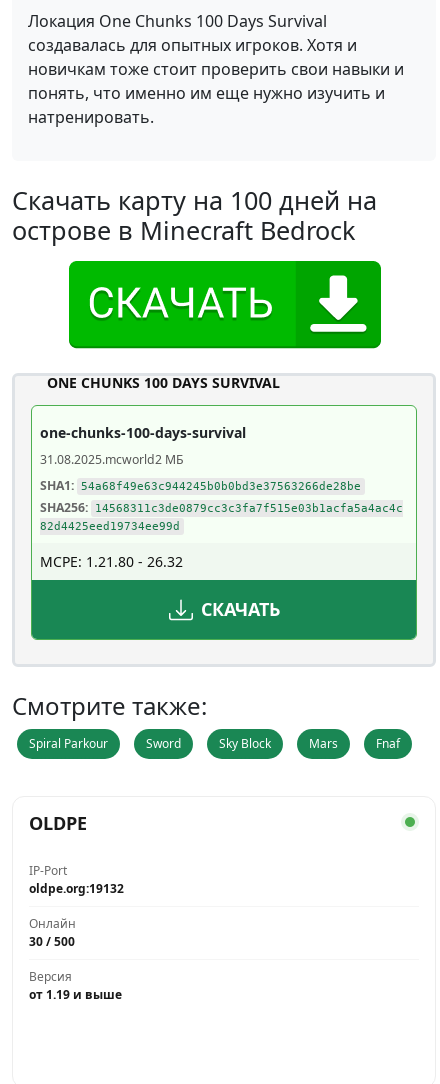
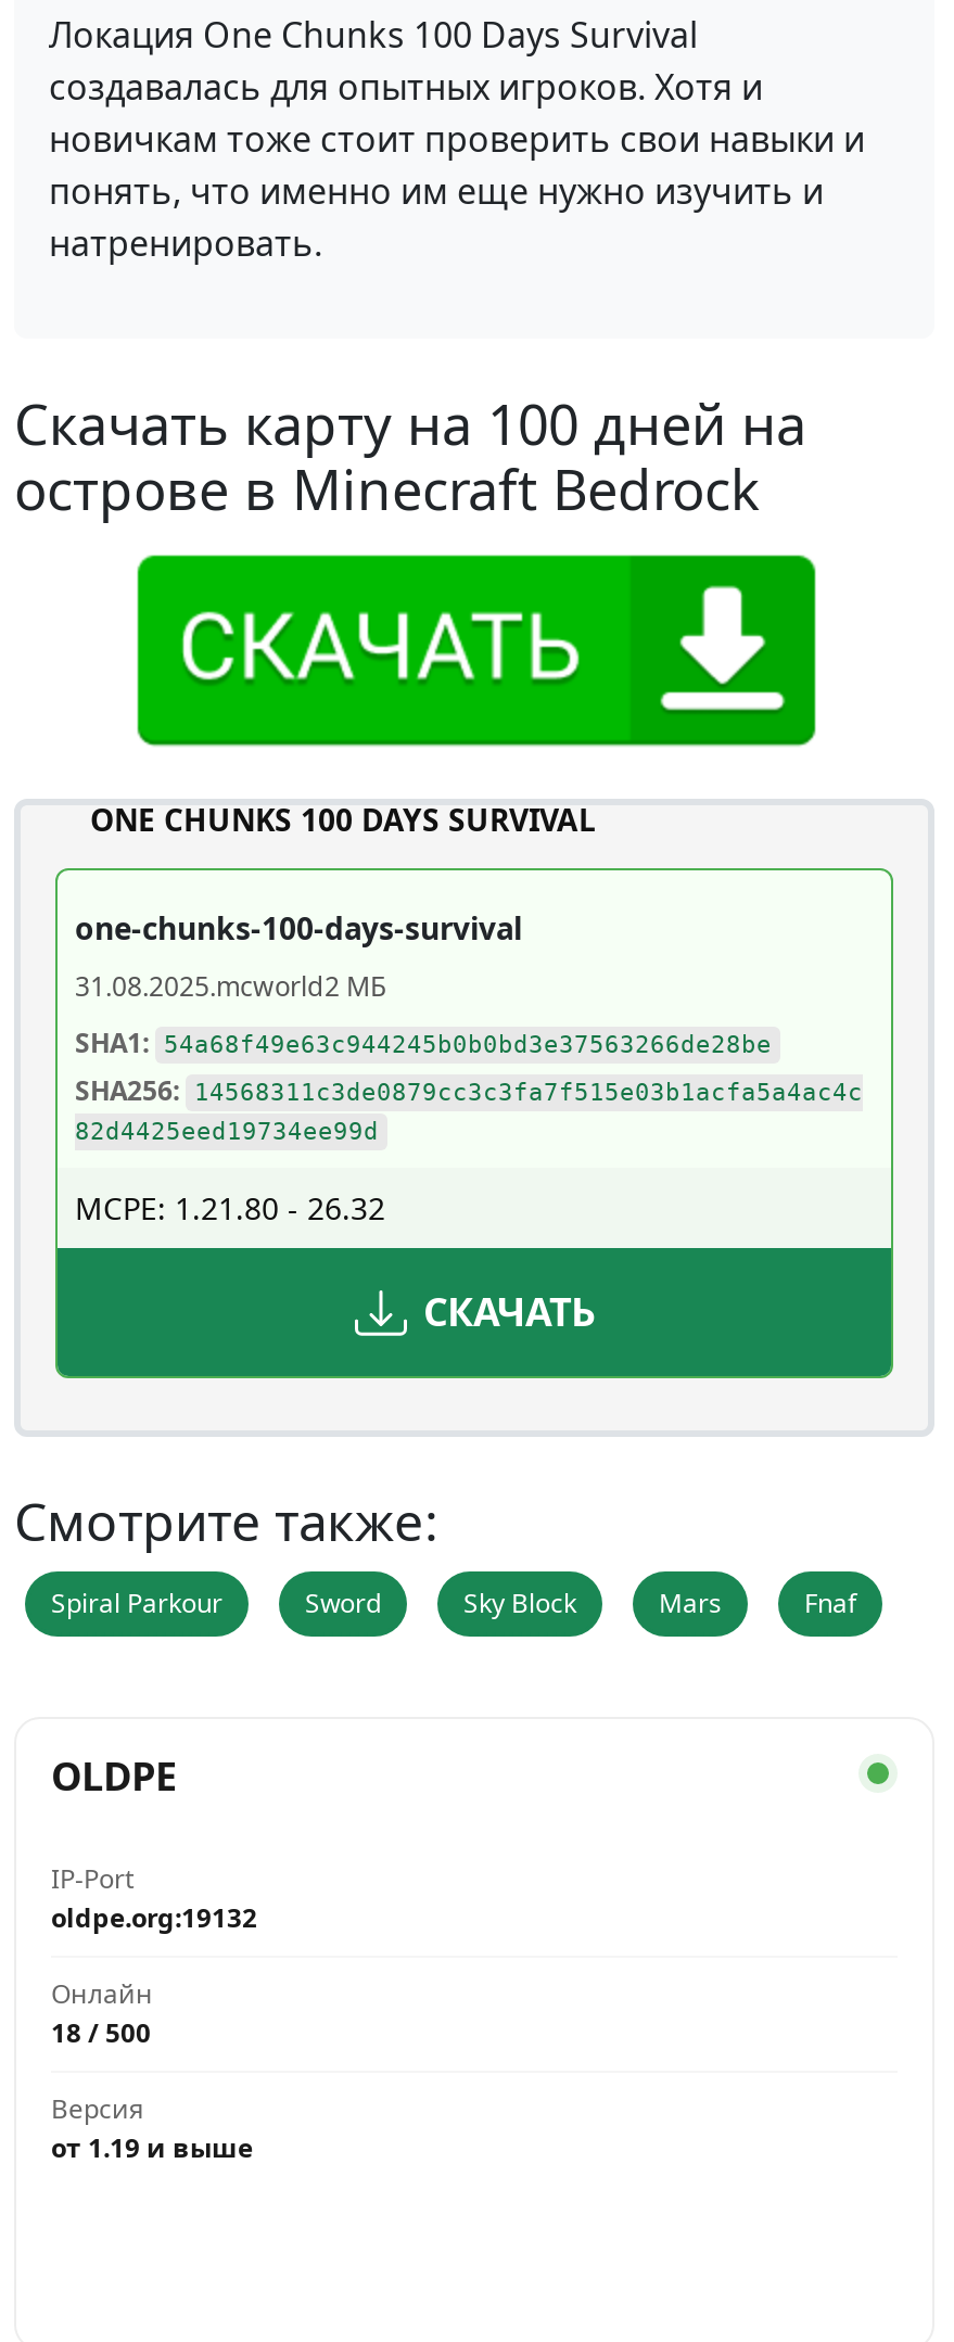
- 30 / 500
+ 18 / 500
